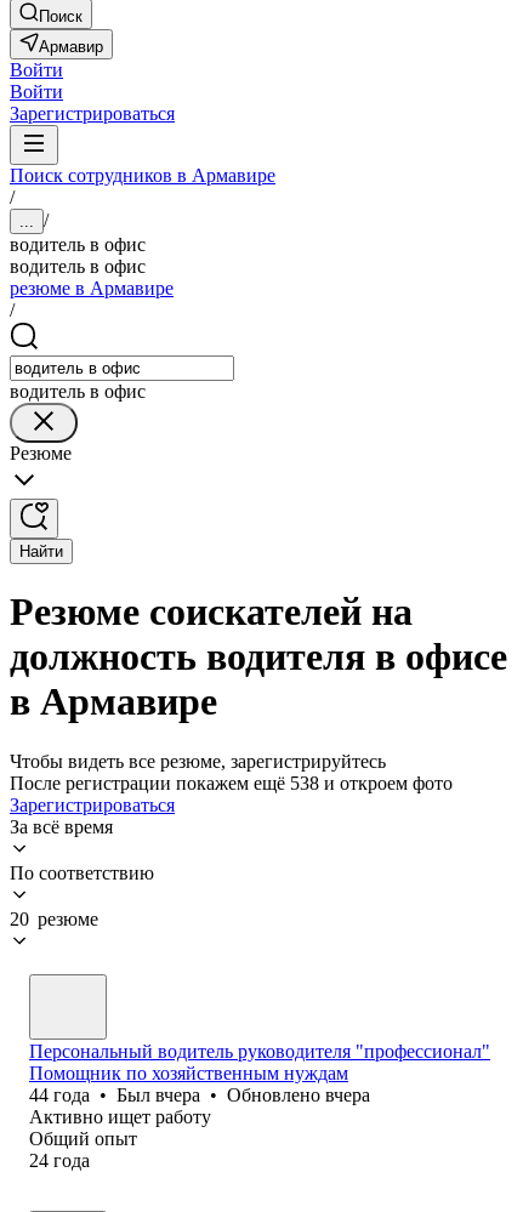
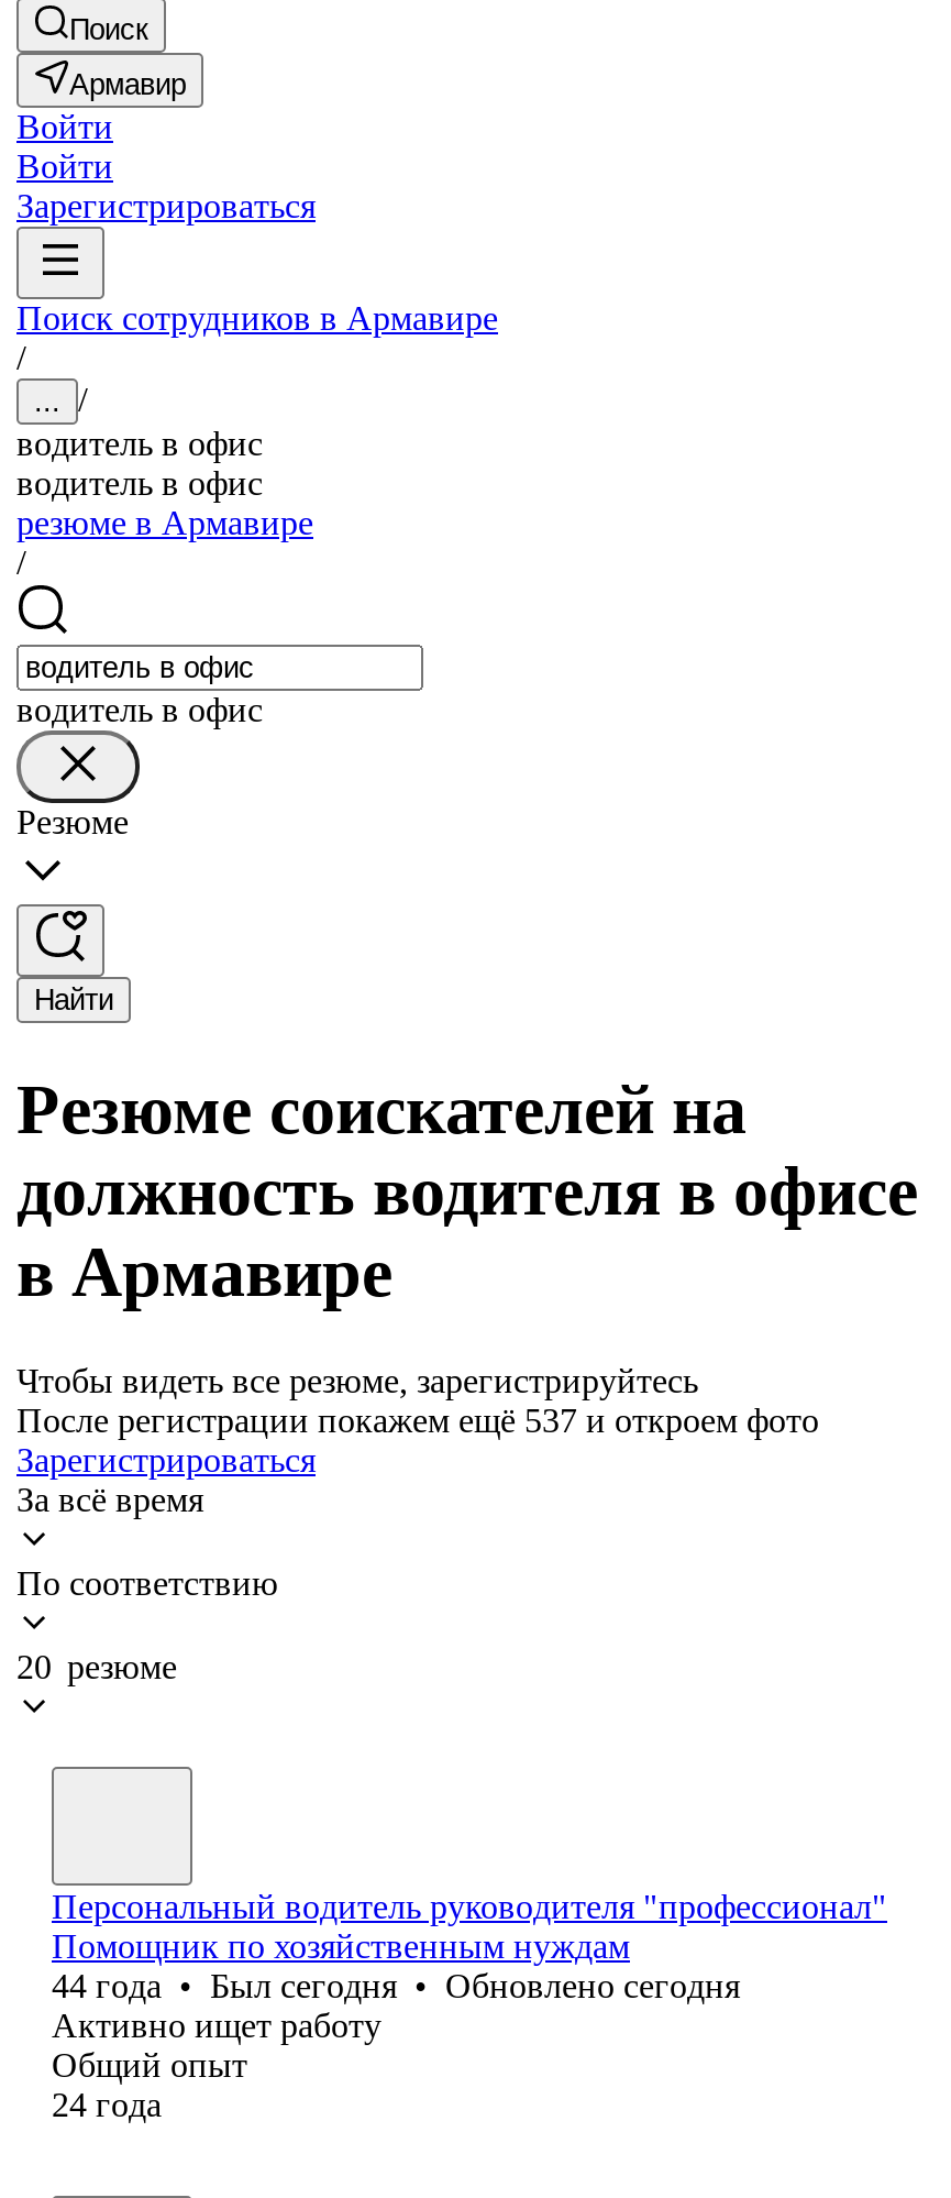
- После регистрации покажем ещё 538 и откроем фото
+ После регистрации покажем ещё 537 и откроем фото

- 44 года • Был вчера • Обновлено вчера
+ 44 года • Был сегодня • Обновлено сегодня
